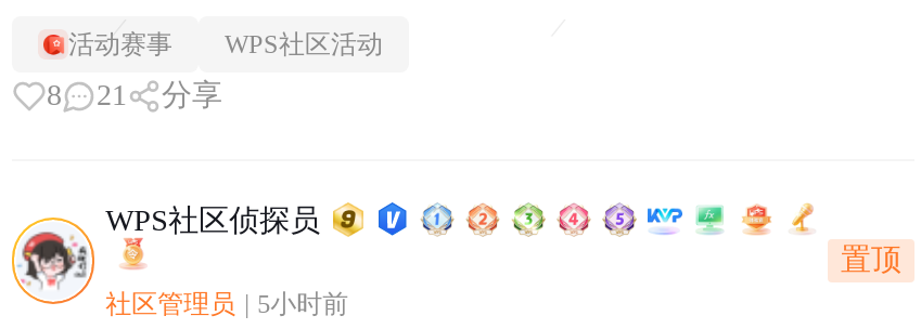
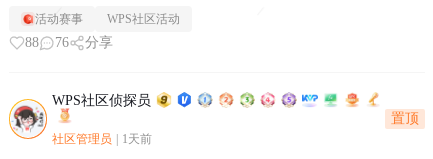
- 8
+ 88

- 21
+ 76

- 社区管理员 5小时前
+ 社区管理员 1天前
